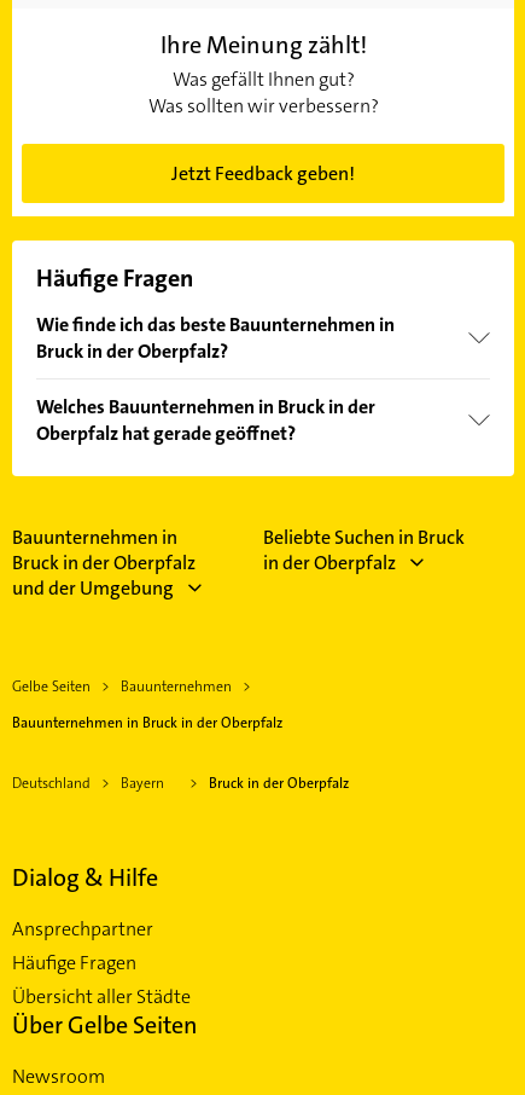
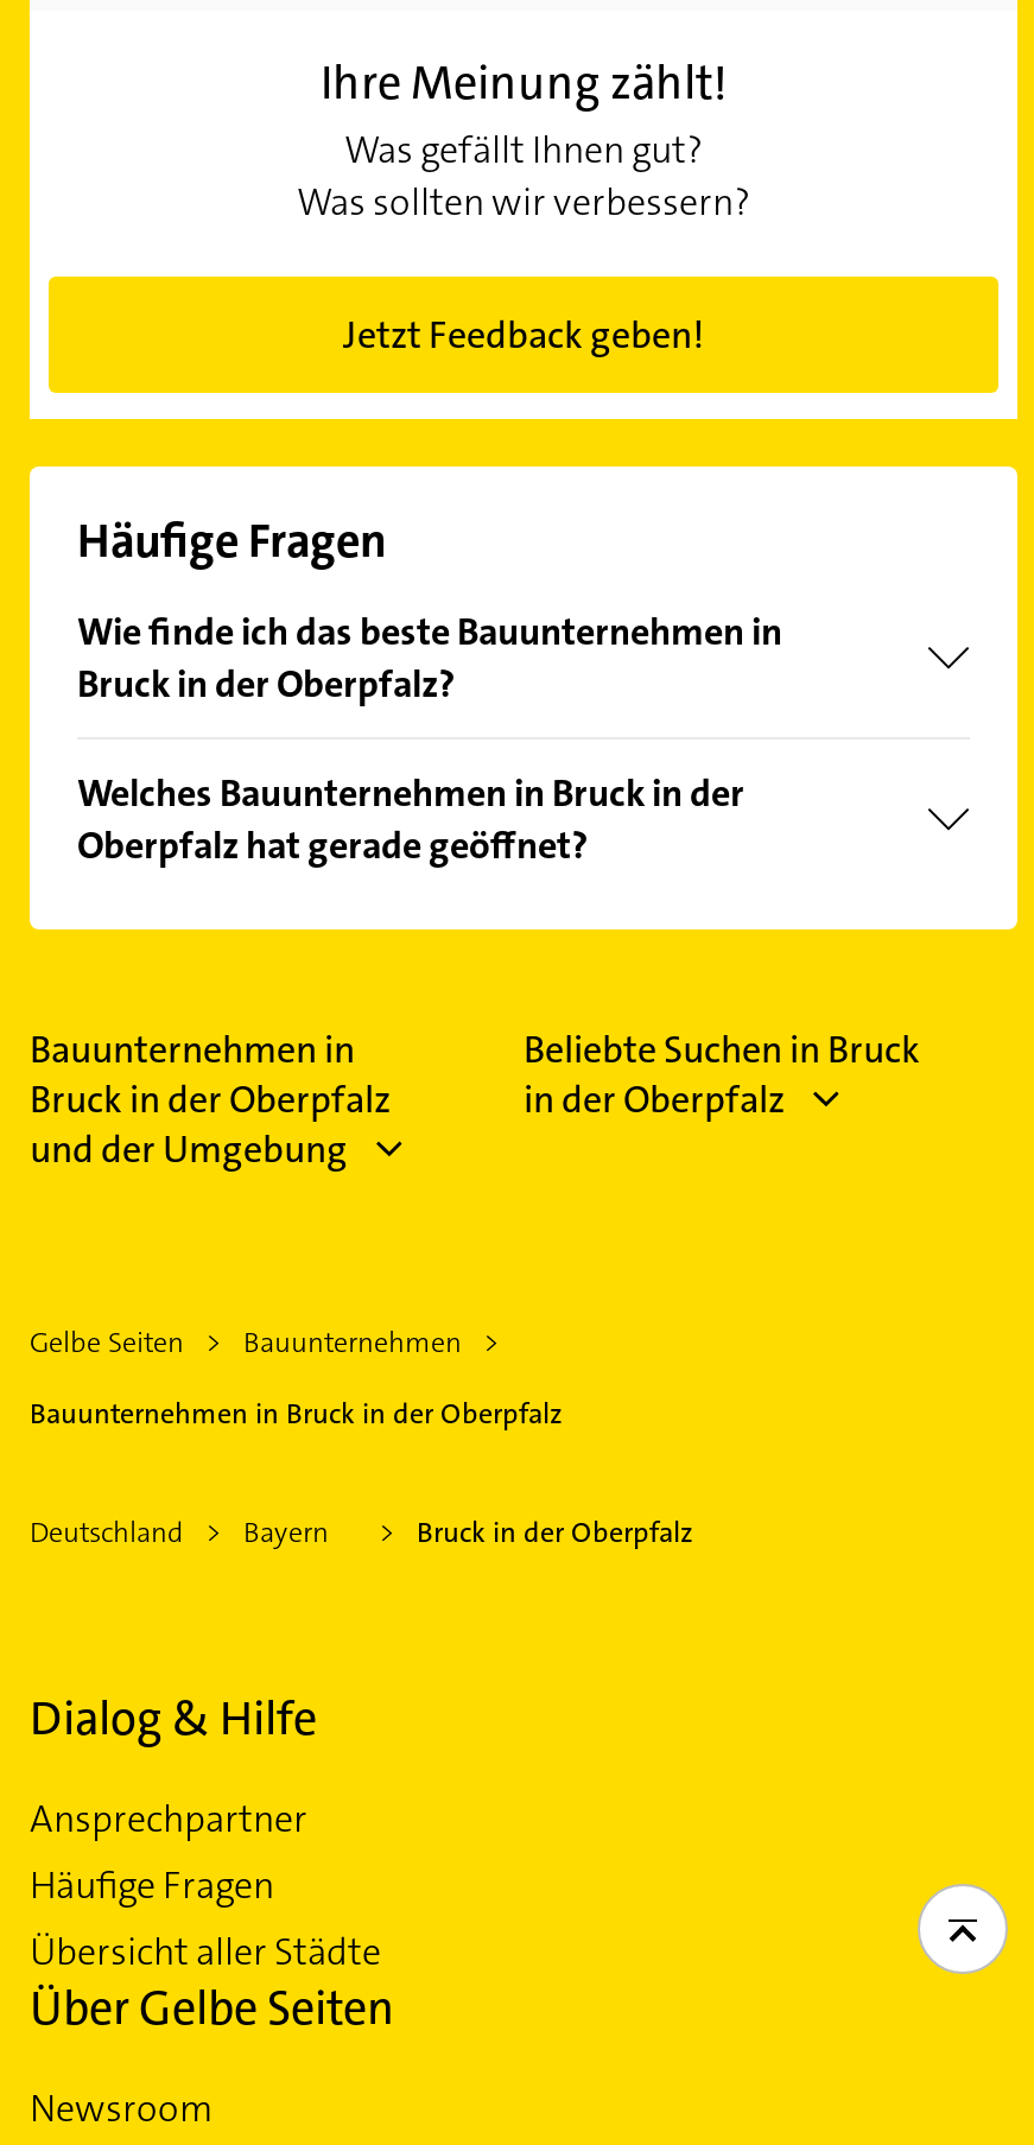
+ [image]
